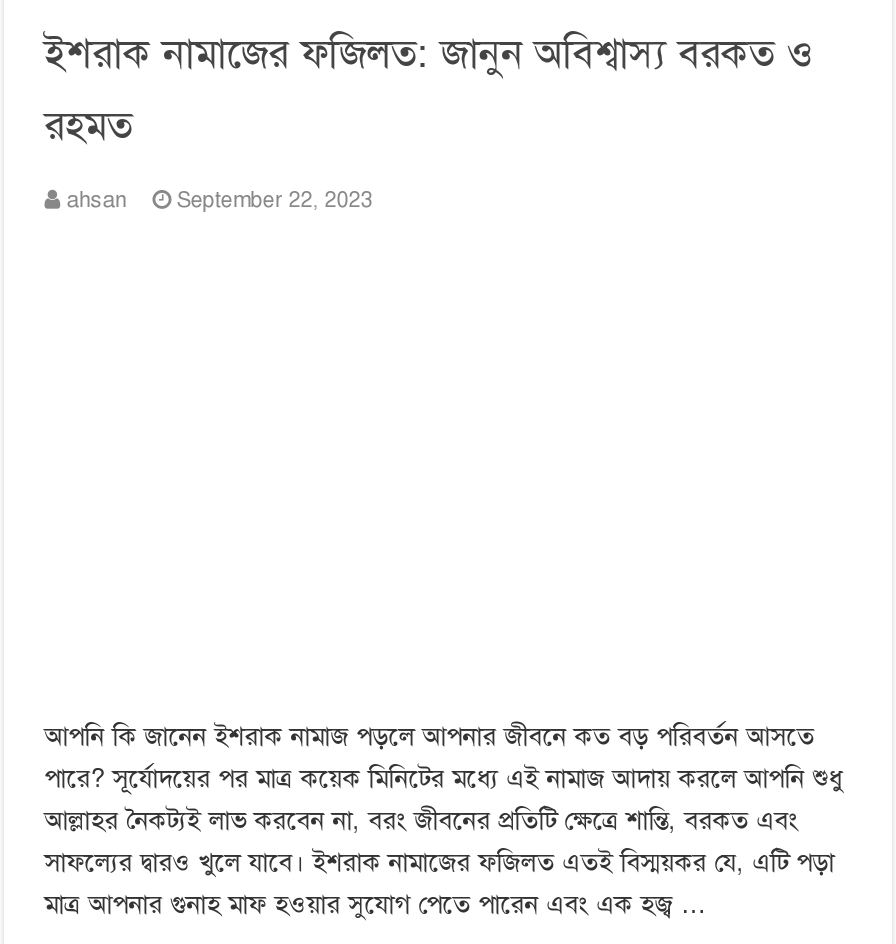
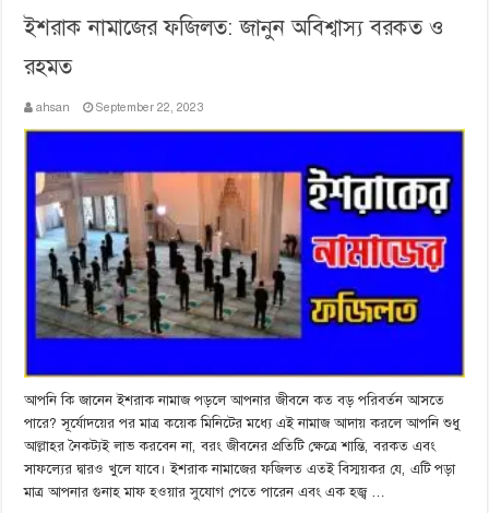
+ [image]
